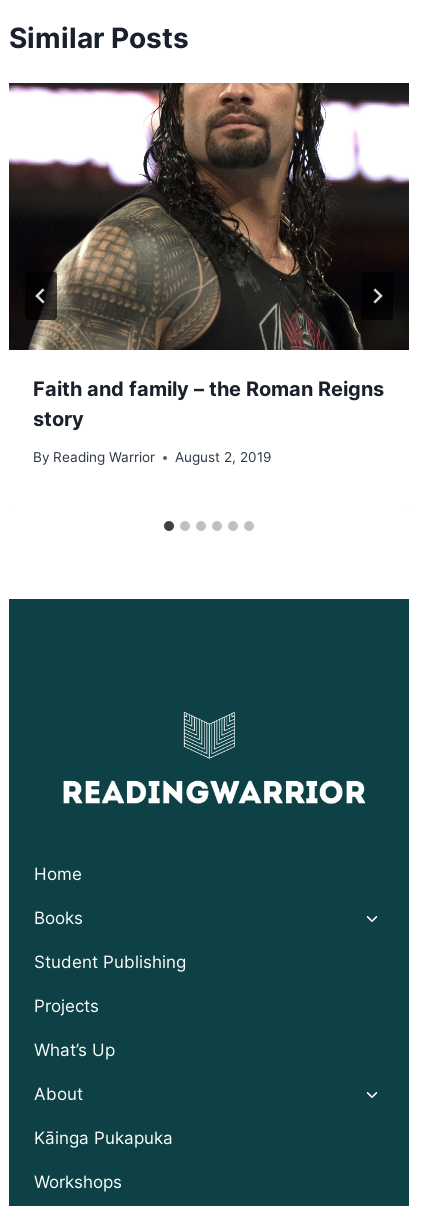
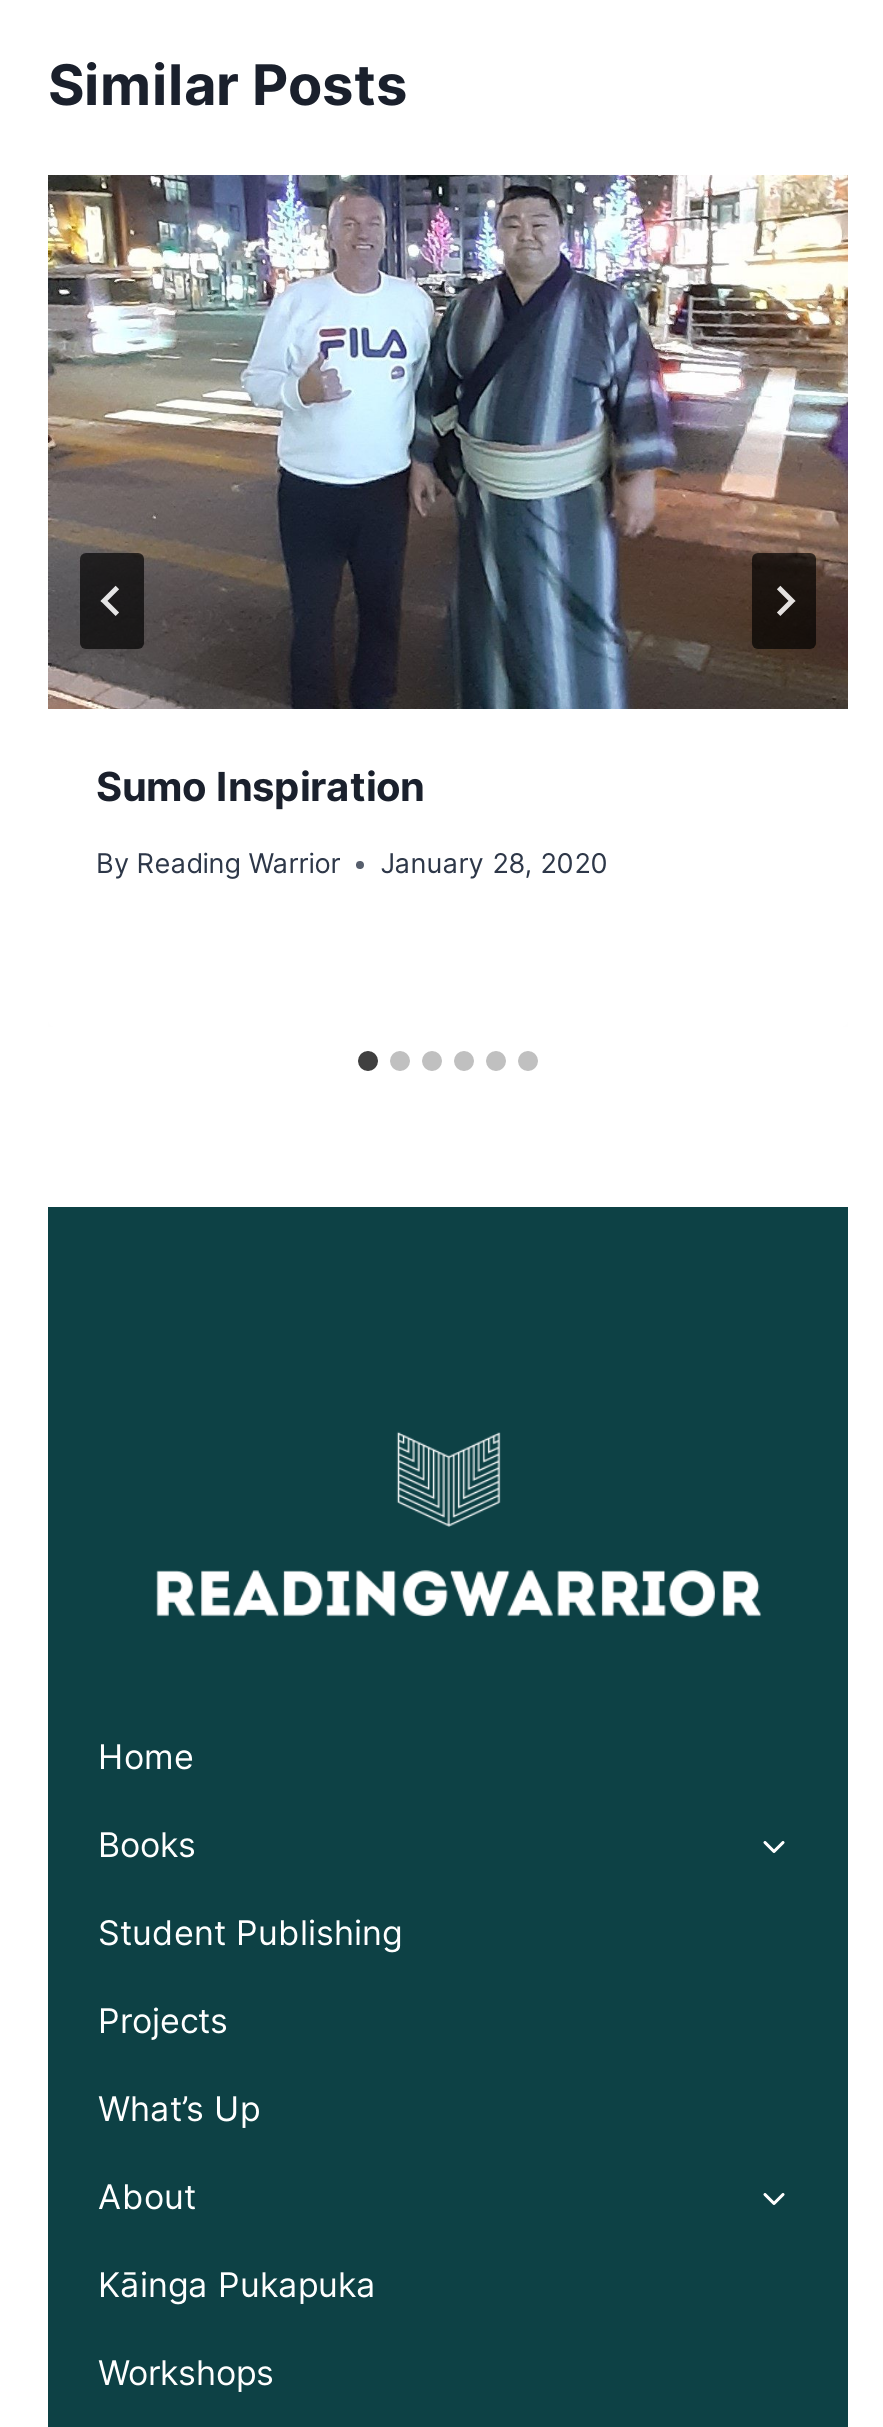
- [image]
- Faith and family – the Roman Reigns
- story
+ [image]
+ Sumo Inspiration

- By Reading Warrior August 2, 2019
+ By Reading Warrior January 28, 2020

moved up: By Reading Warrior
